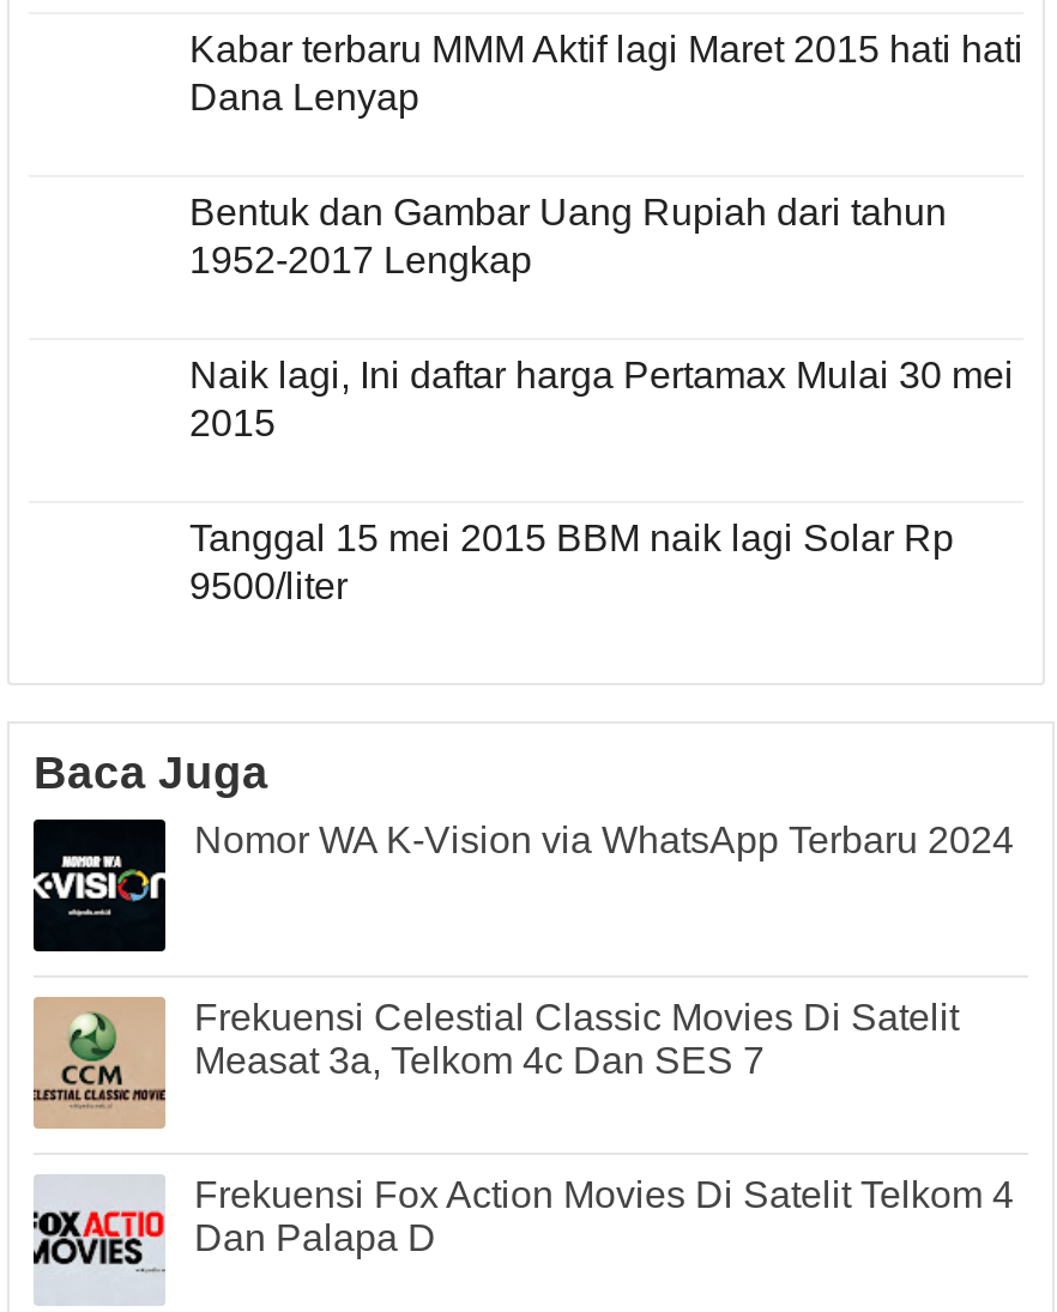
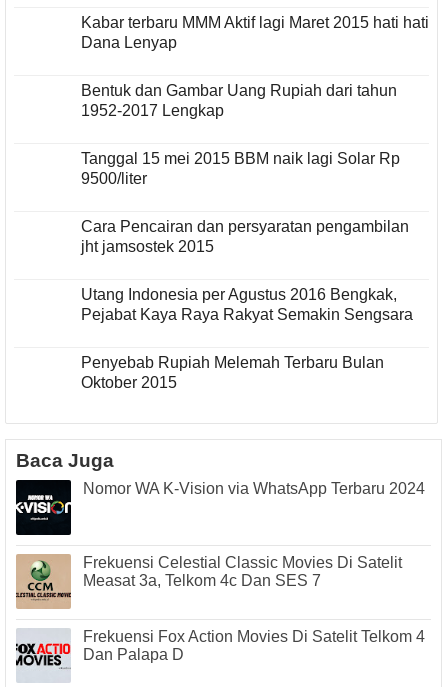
- Naik lagi, Ini daftar harga Pertamax Mulai 30 mei
- 2015

moved up: Tanggal 15 mei 2015 BBM naik lagi Solar Rp | 9500/liter

+ Cara Pencairan dan persyaratan pengambilan
+ jht jamsostek 2015
+ Utang Indonesia per Agustus 2016 Bengkak,
+ Pejabat Kaya Raya Rakyat Semakin Sengsara
+ Penyebab Rupiah Melemah Terbaru Bulan
+ Oktober 2015
